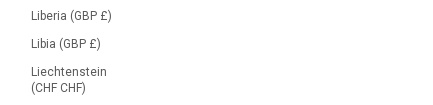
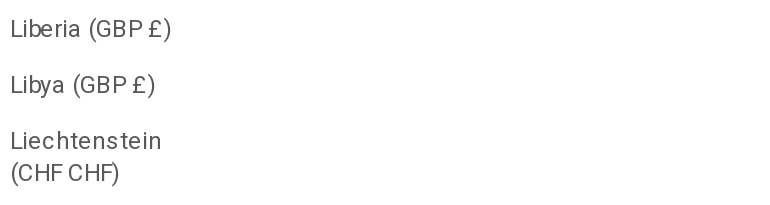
- Libia (GBP £)
+ Libya (GBP £)
